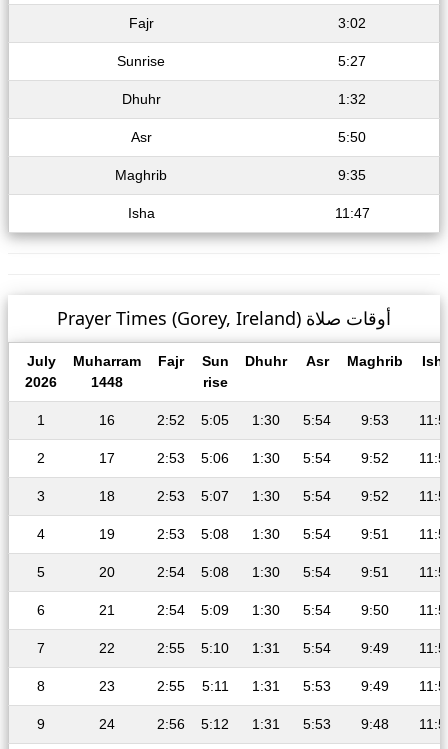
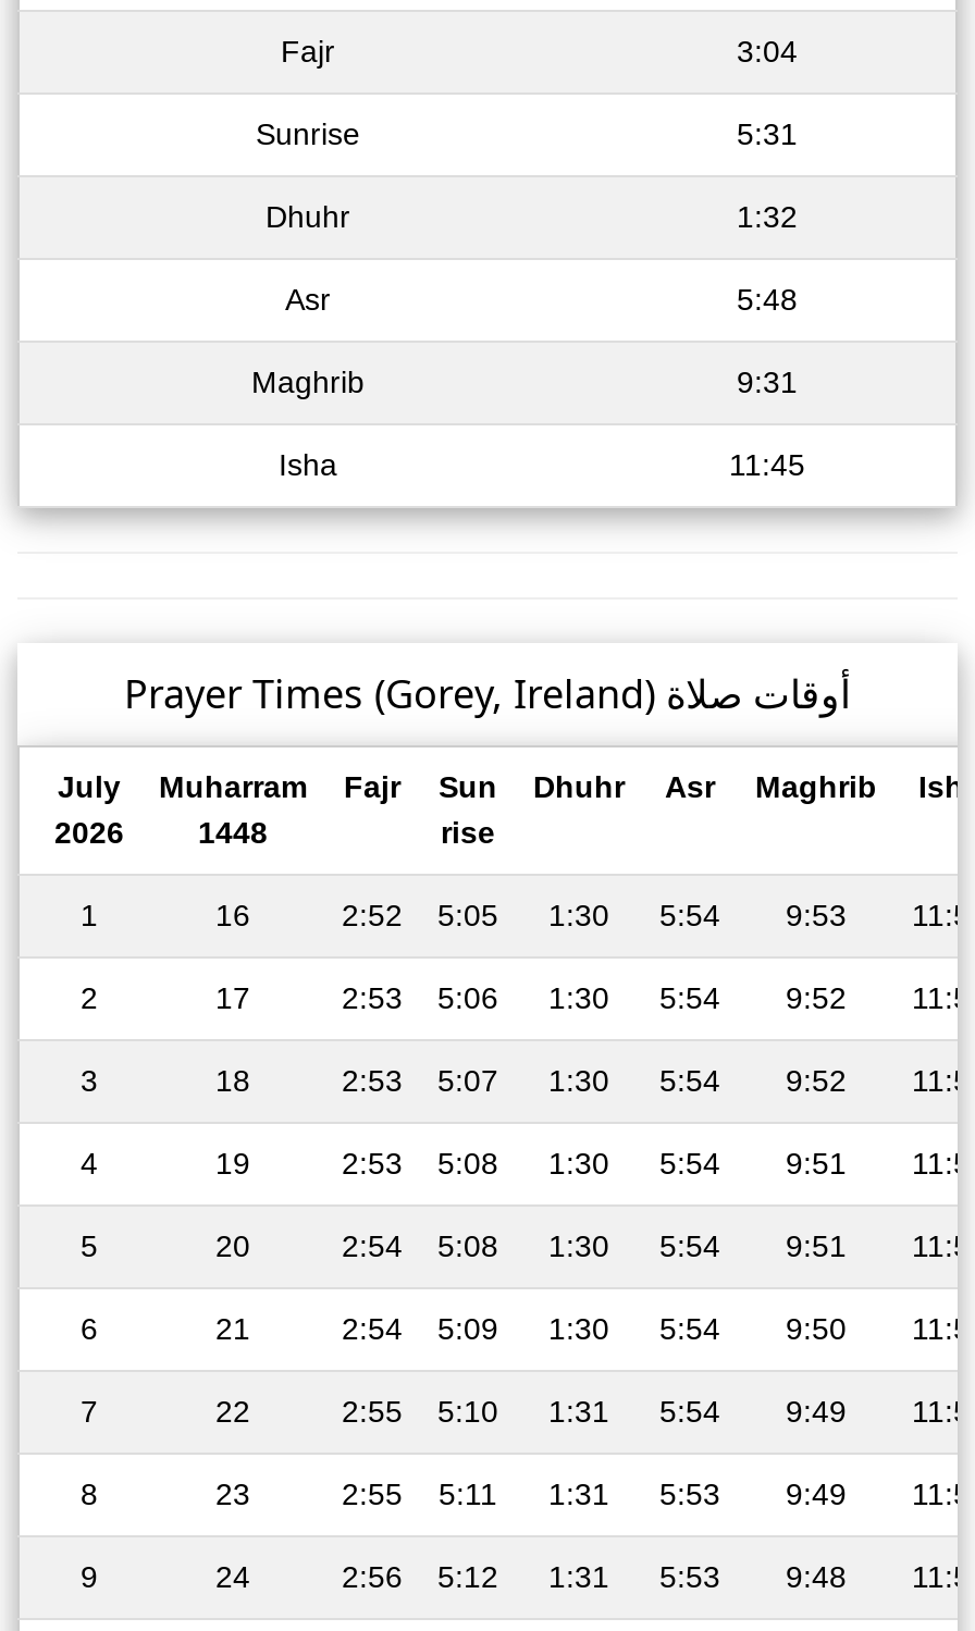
- 3:02
+ 3:04

- 5:27
+ 5:31

- 5:50
+ 5:48

- 9:35
+ 9:31

- 11:47
+ 11:45
